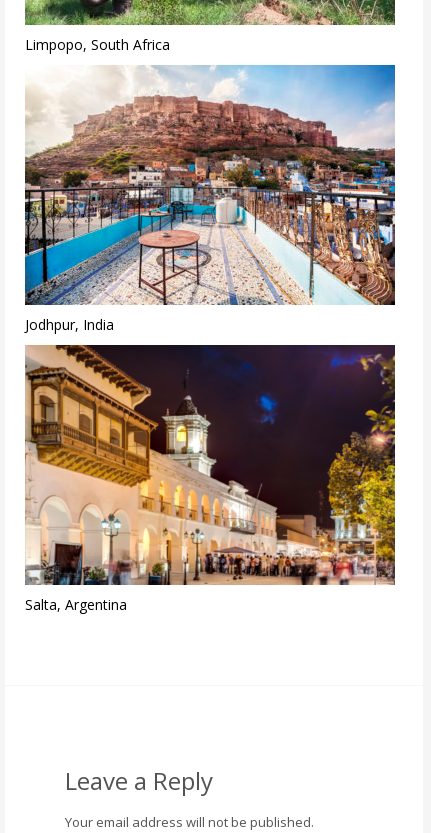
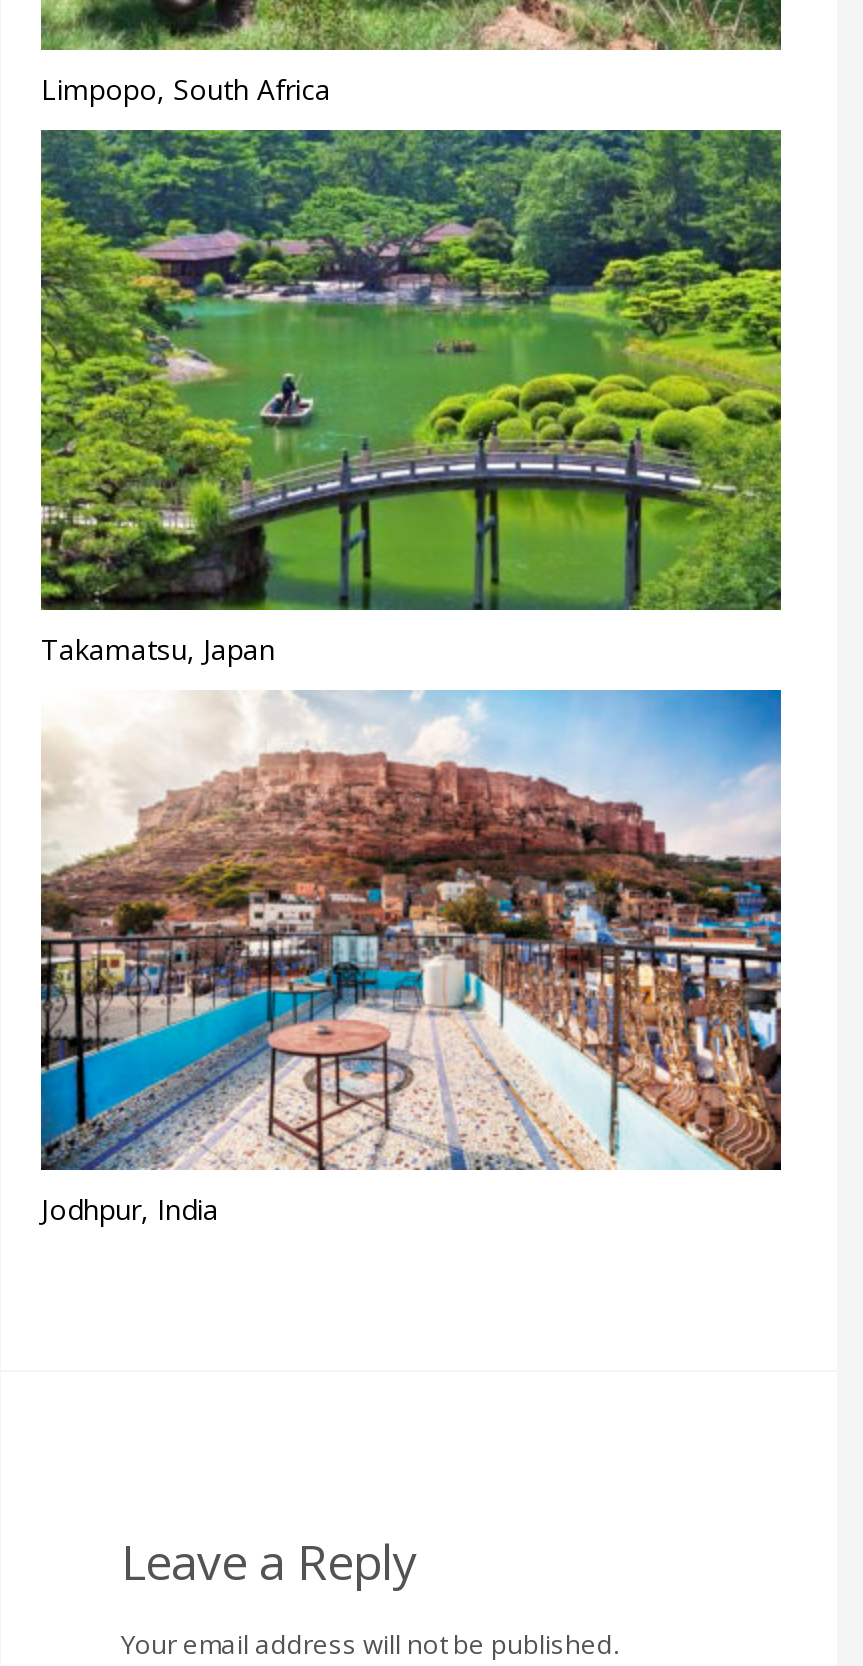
+ [image]
+ Takamatsu, Japan

moved down: [image] | Jodhpur, India

- [image]
- Salta, Argentina
